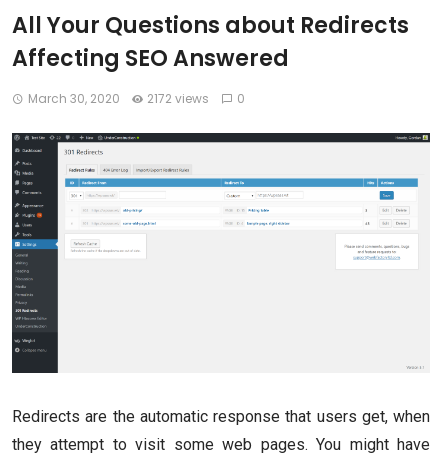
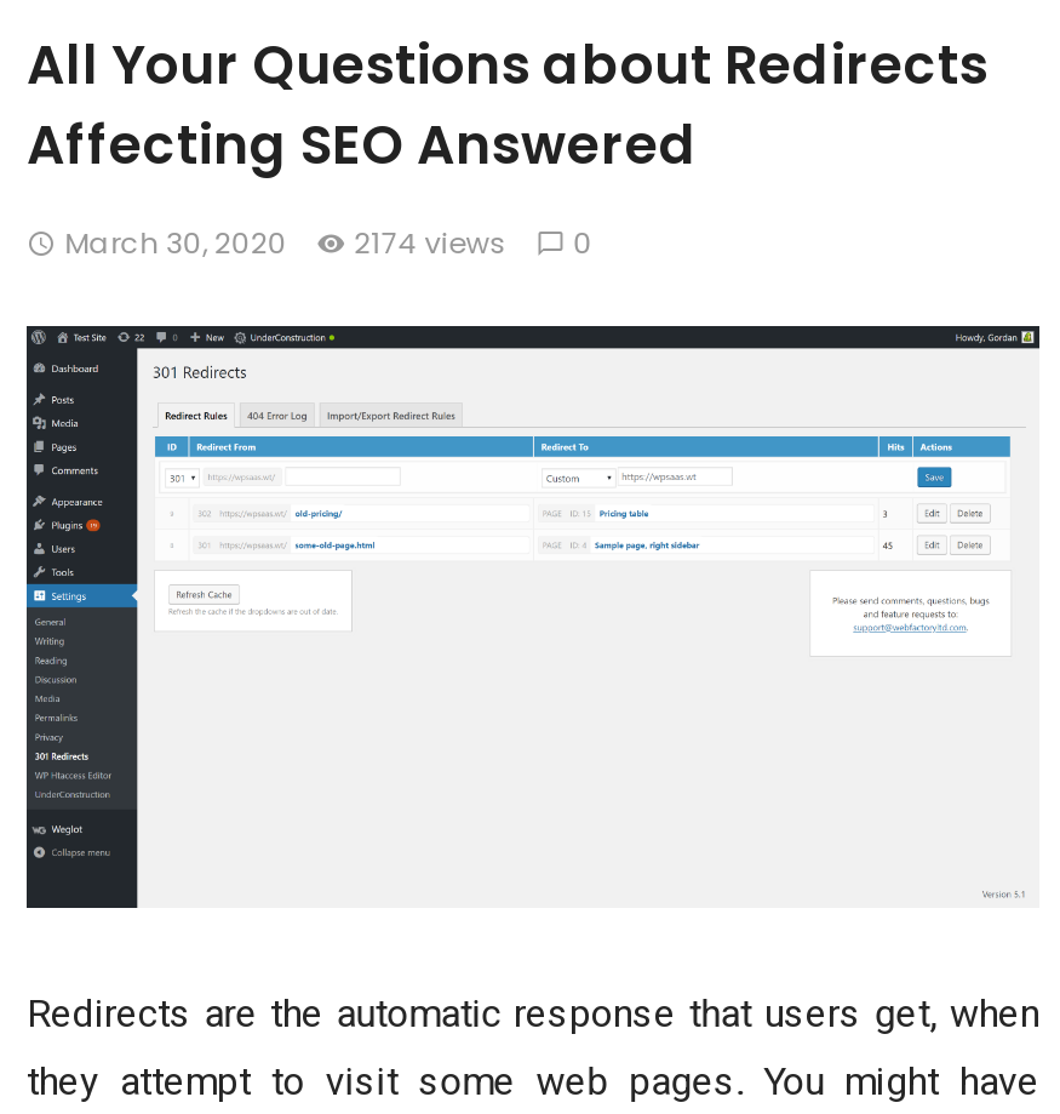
- March 30, 2020 2172 views 0
+ March 30, 2020 2174 views 0
